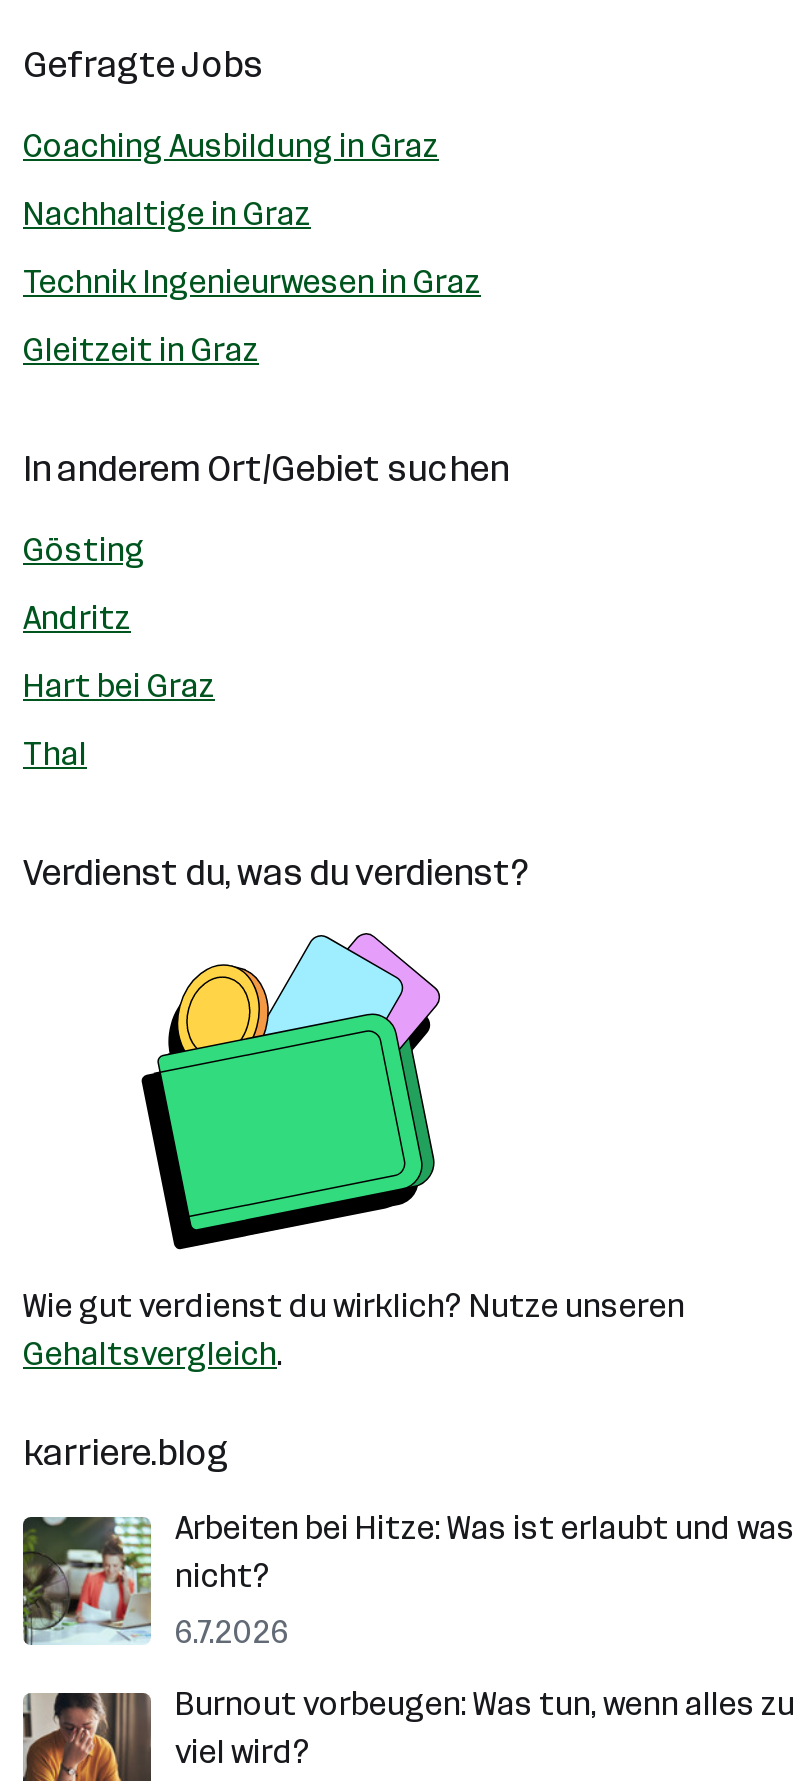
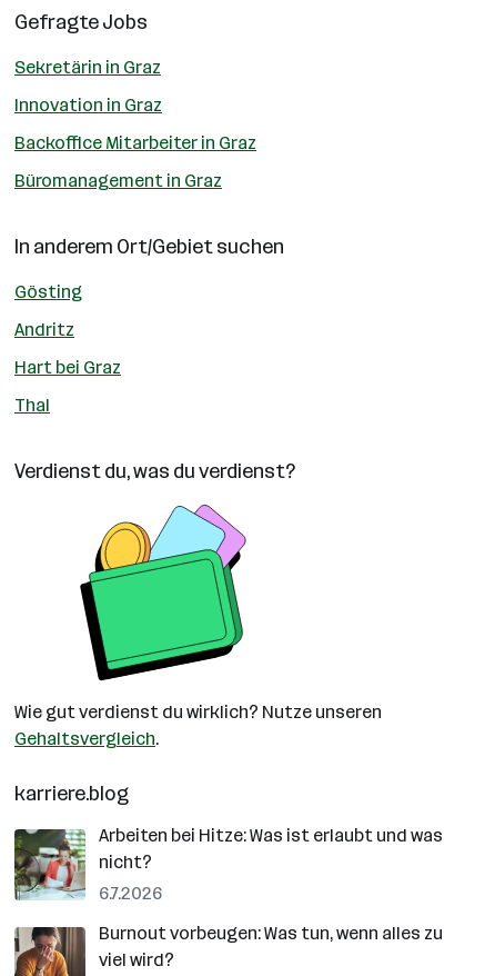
- Coaching Ausbildung in Graz
+ Sekretärin in Graz

- Nachhaltige in Graz
+ Innovation in Graz

- Technik Ingenieurwesen in Graz
+ Backoffice Mitarbeiter in Graz

- Gleitzeit in Graz
+ Büromanagement in Graz
